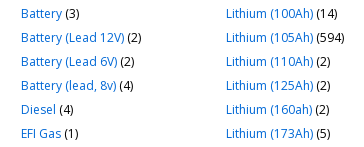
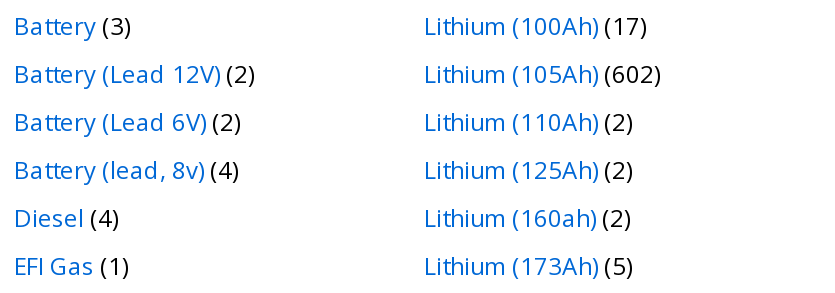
- Lithium (100Ah) (14)
+ Lithium (100Ah) (17)

- Lithium (105Ah) (594)
+ Lithium (105Ah) (602)
